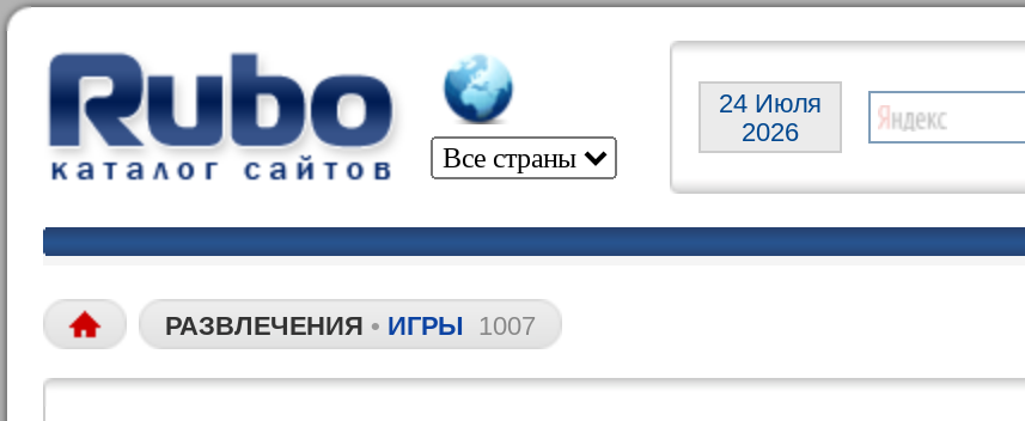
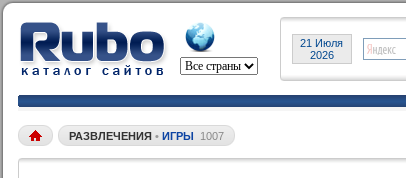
- 24 Июля
+ 21 Июля
